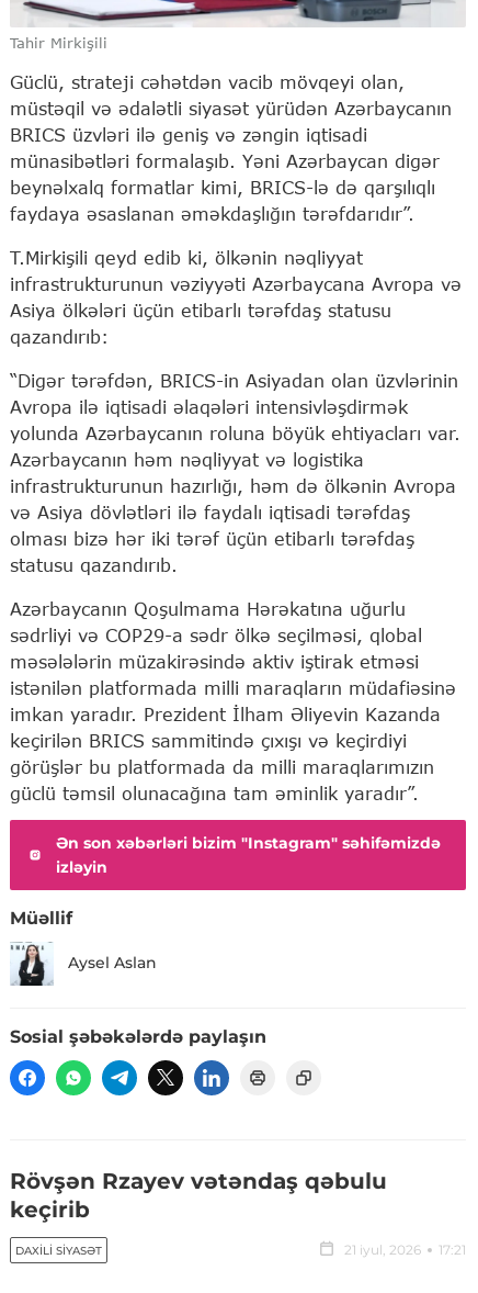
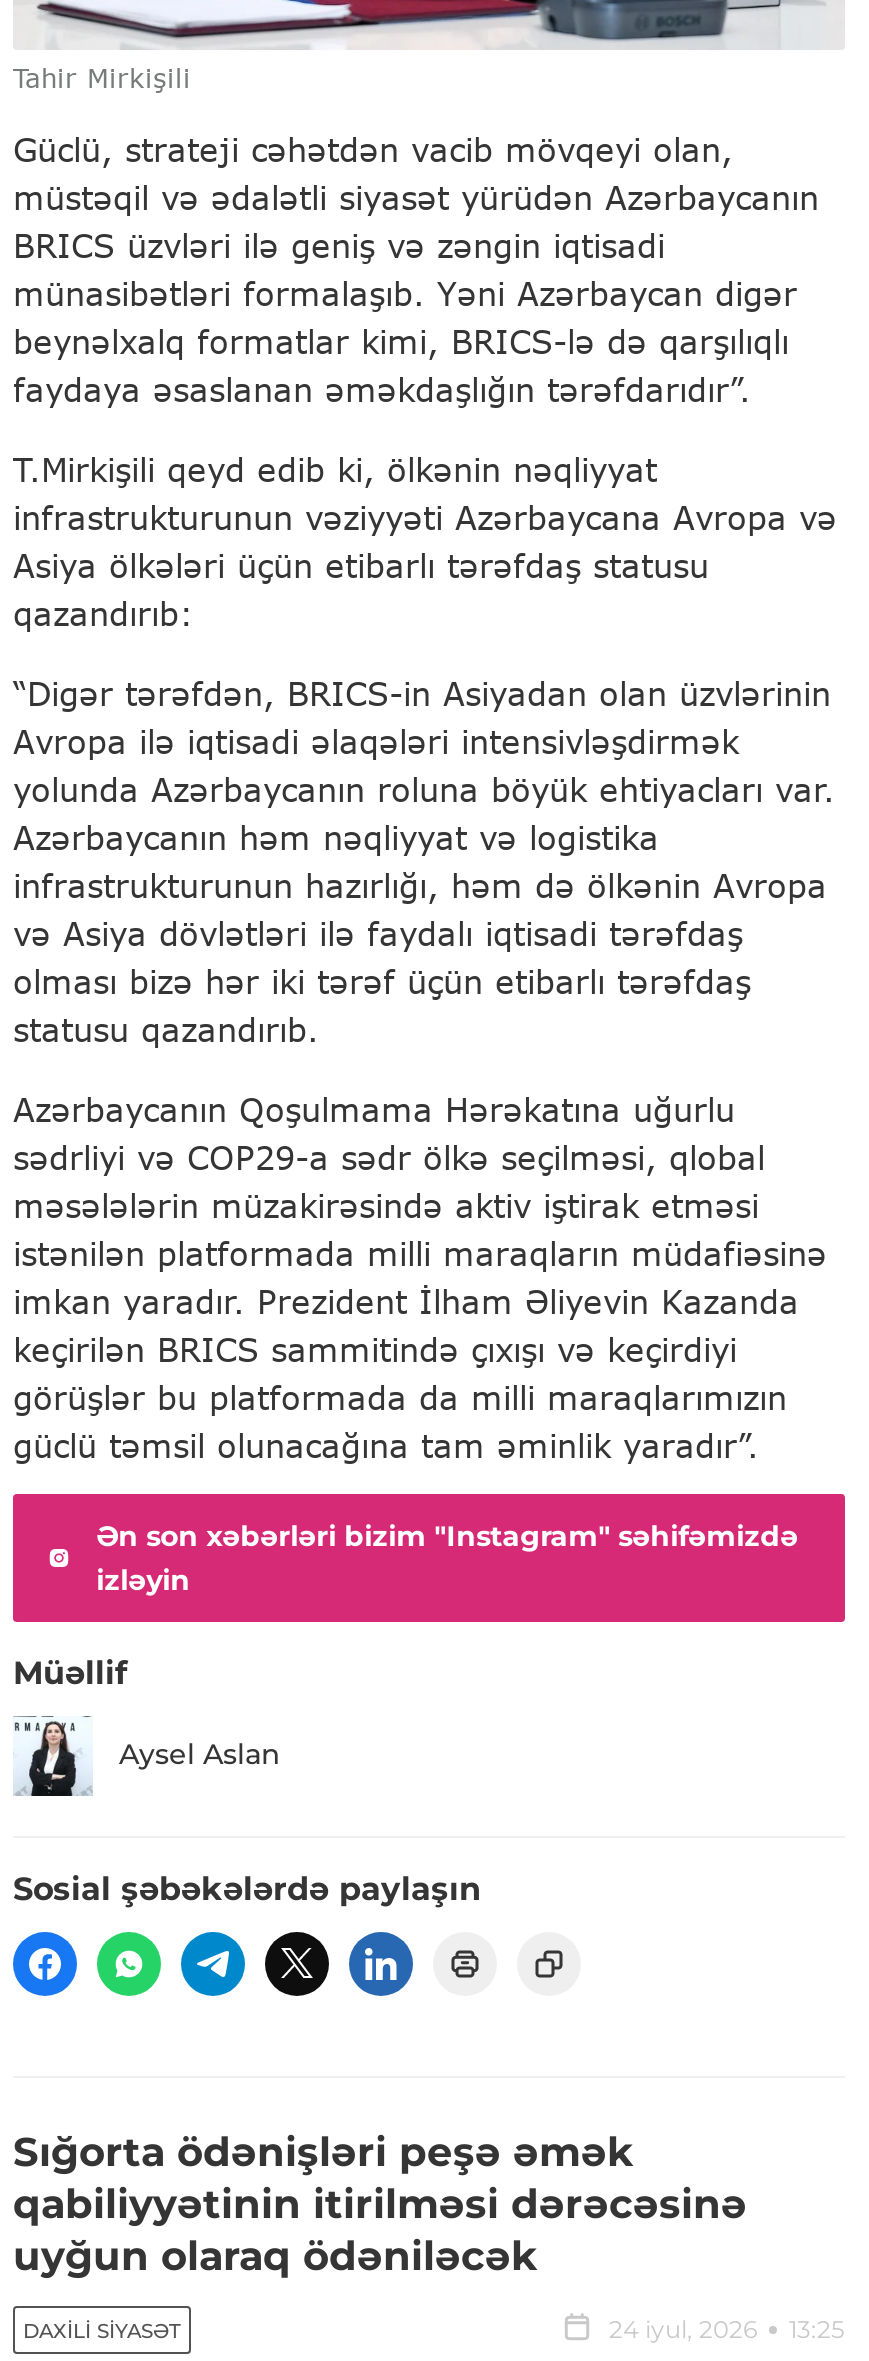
- Rövşən Rzayev vətəndaş qəbulu
- keçirib
+ Sığorta ödənişləri peşə əmək
+ qabiliyyətinin itirilməsi dərəcəsinə
+ uyğun olaraq ödəniləcək

- 21 iyul, 2026
- 17:21
+ 24 iyul, 2026
+ 13:25
